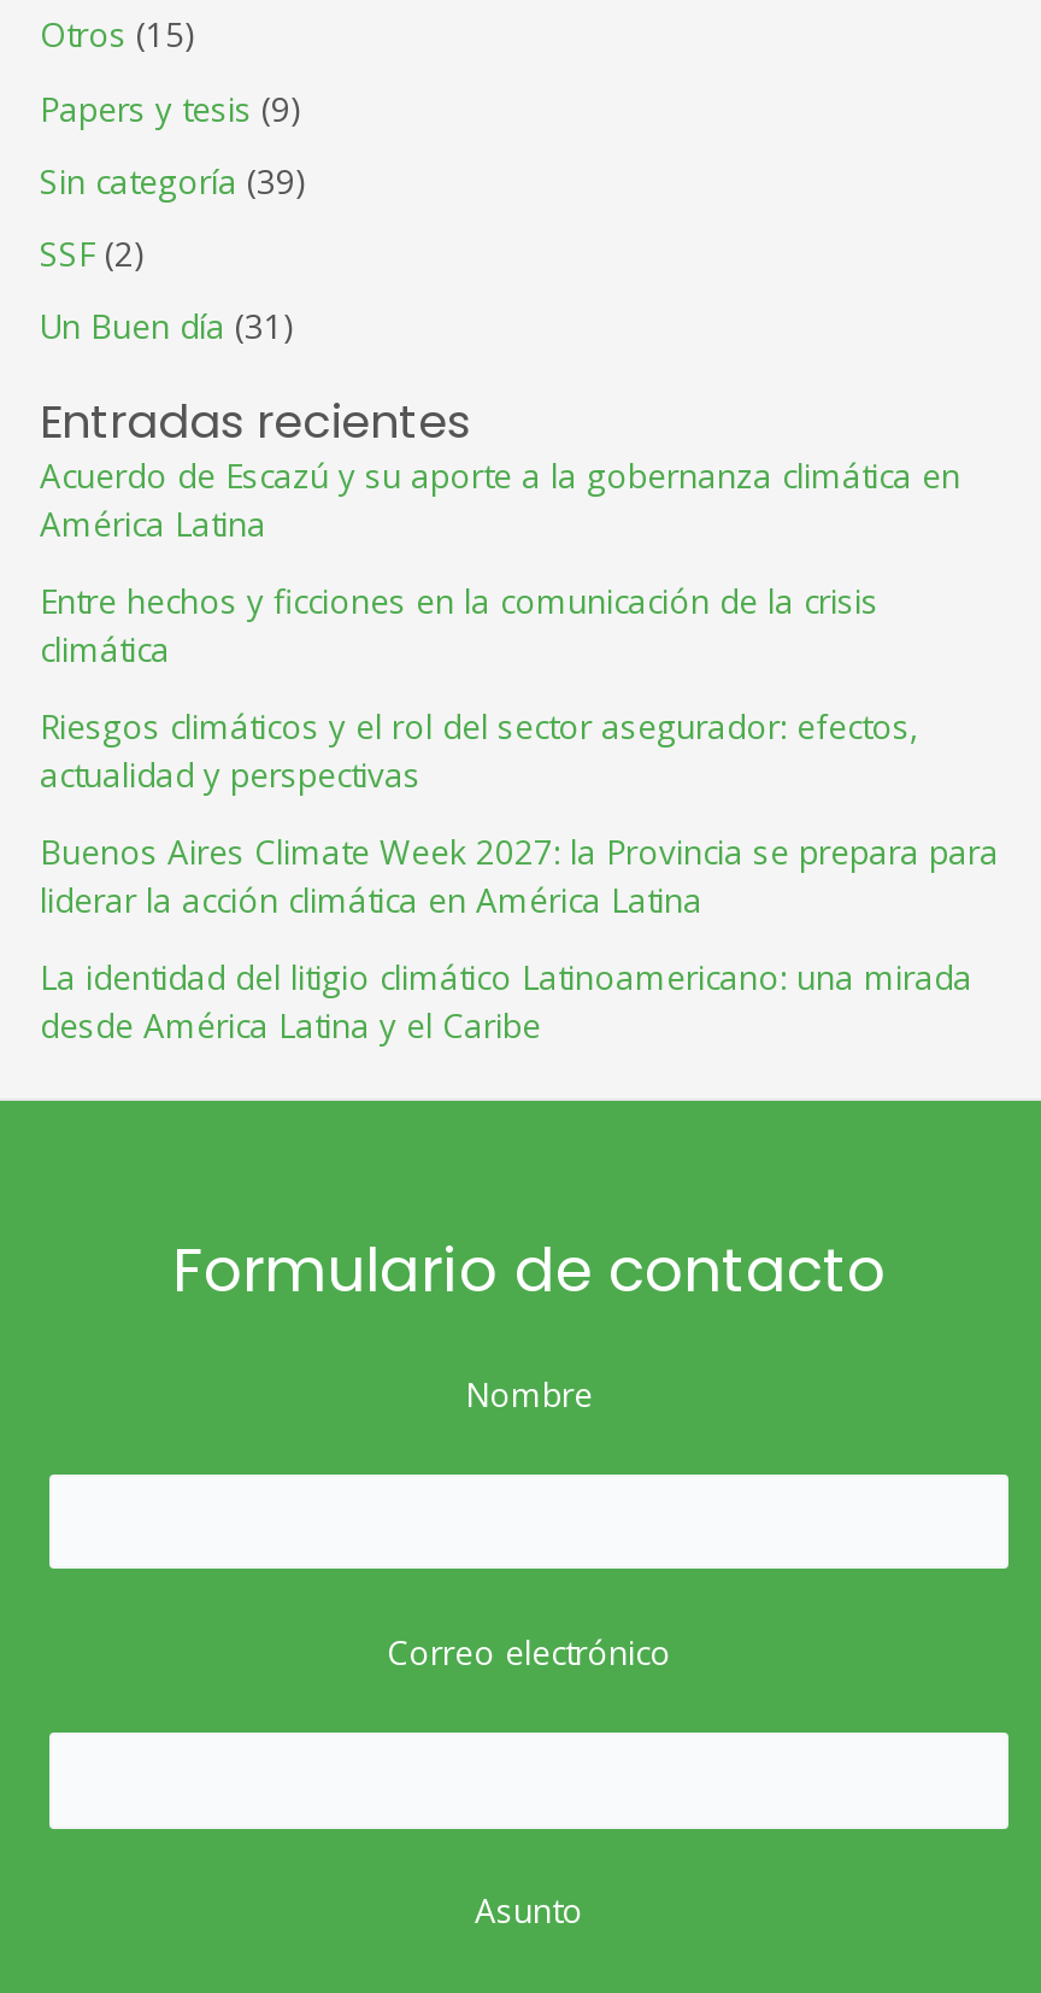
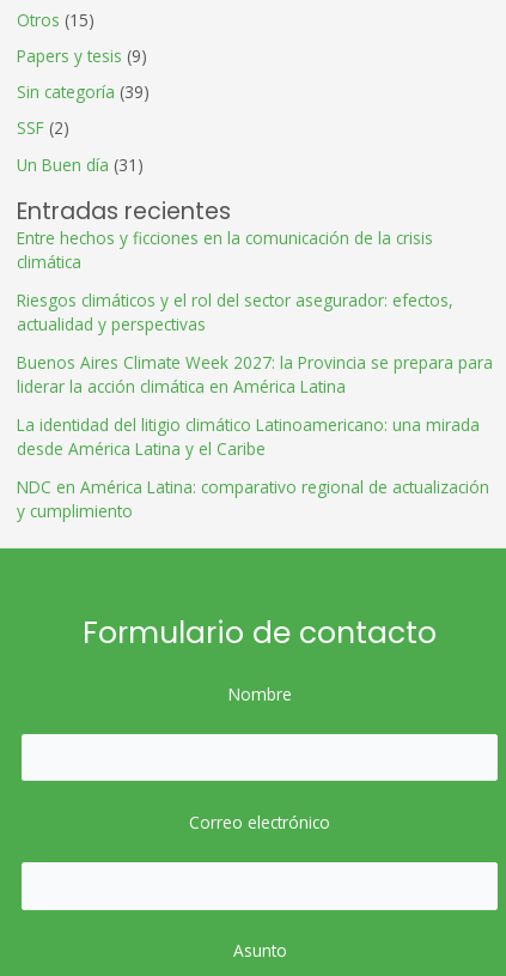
- Acuerdo de Escazú y su aporte a la gobernanza climática en
- América Latina

moved up: Entre hechos y ficciones en la comunicación de la crisis | climática | Riesgos climáticos y el rol del sector asegurador: efectos, | actualidad y perspectivas | Buenos Aires Climate Week 2027: la Provincia se prepara para | liderar la acción climática en América Latina | La identidad del litigio climático Latinoamericano: una mirada | desde América Latina y el Caribe

+ NDC en América Latina: comparativo regional de actualización
+ y cumplimiento
